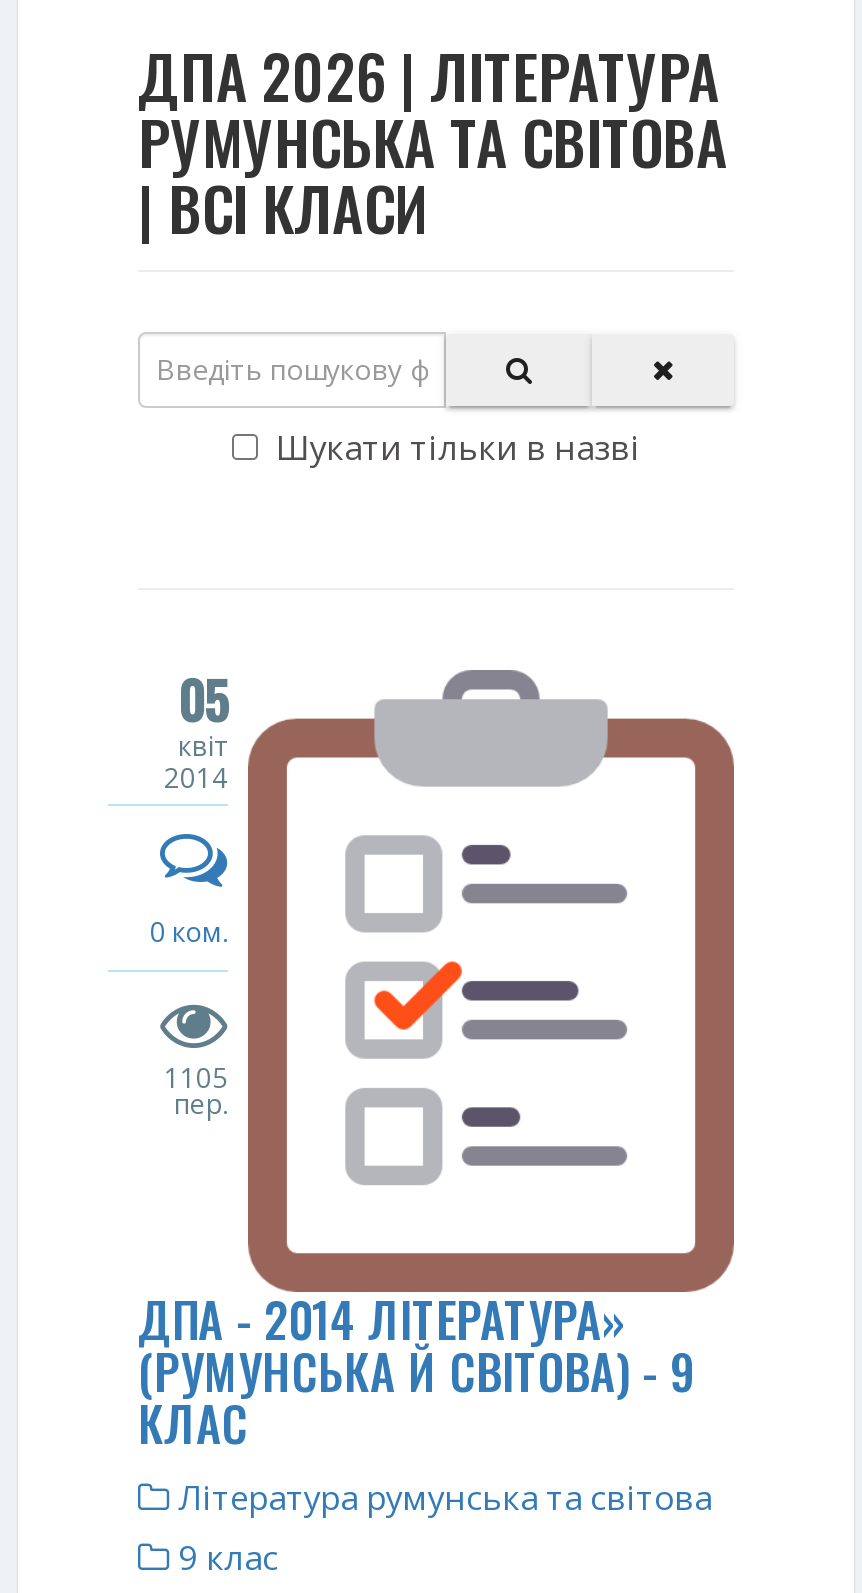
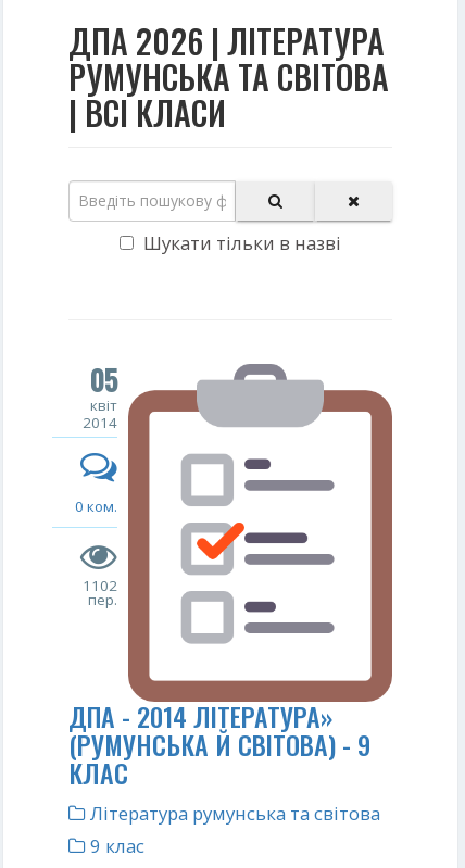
- 1105
+ 1102
